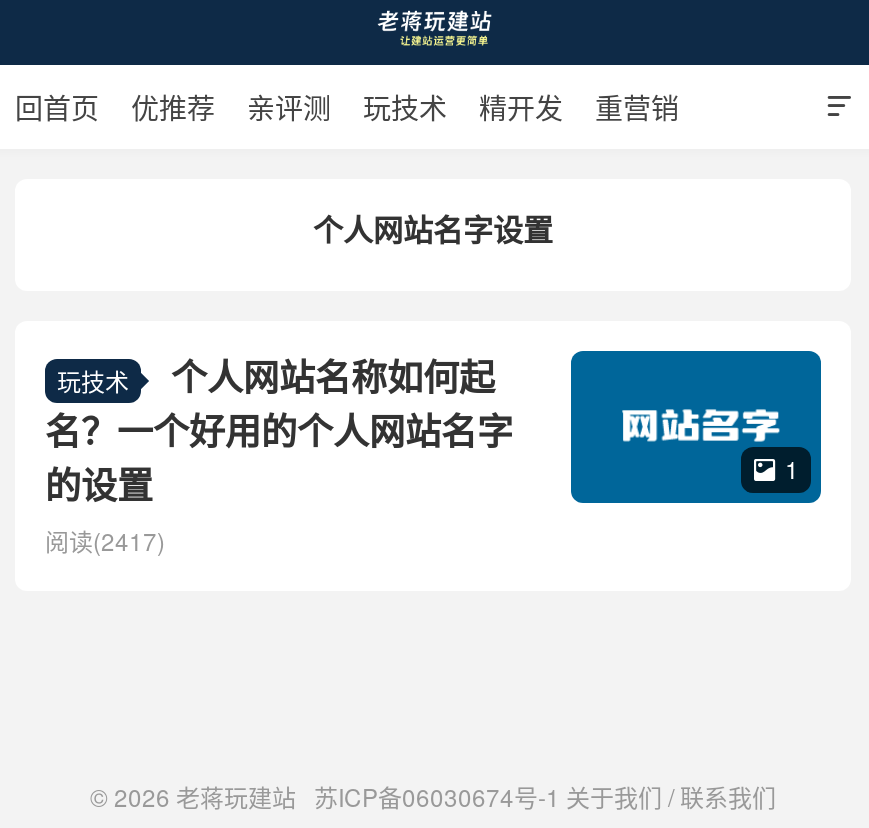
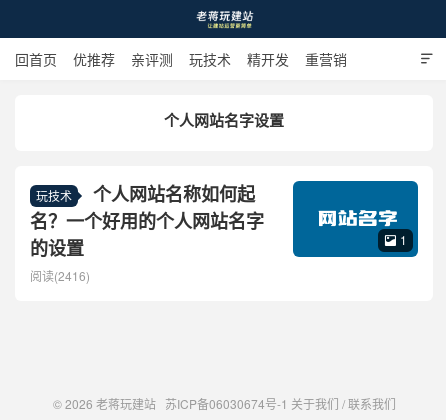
- 阅读(2417)
+ 阅读(2416)
